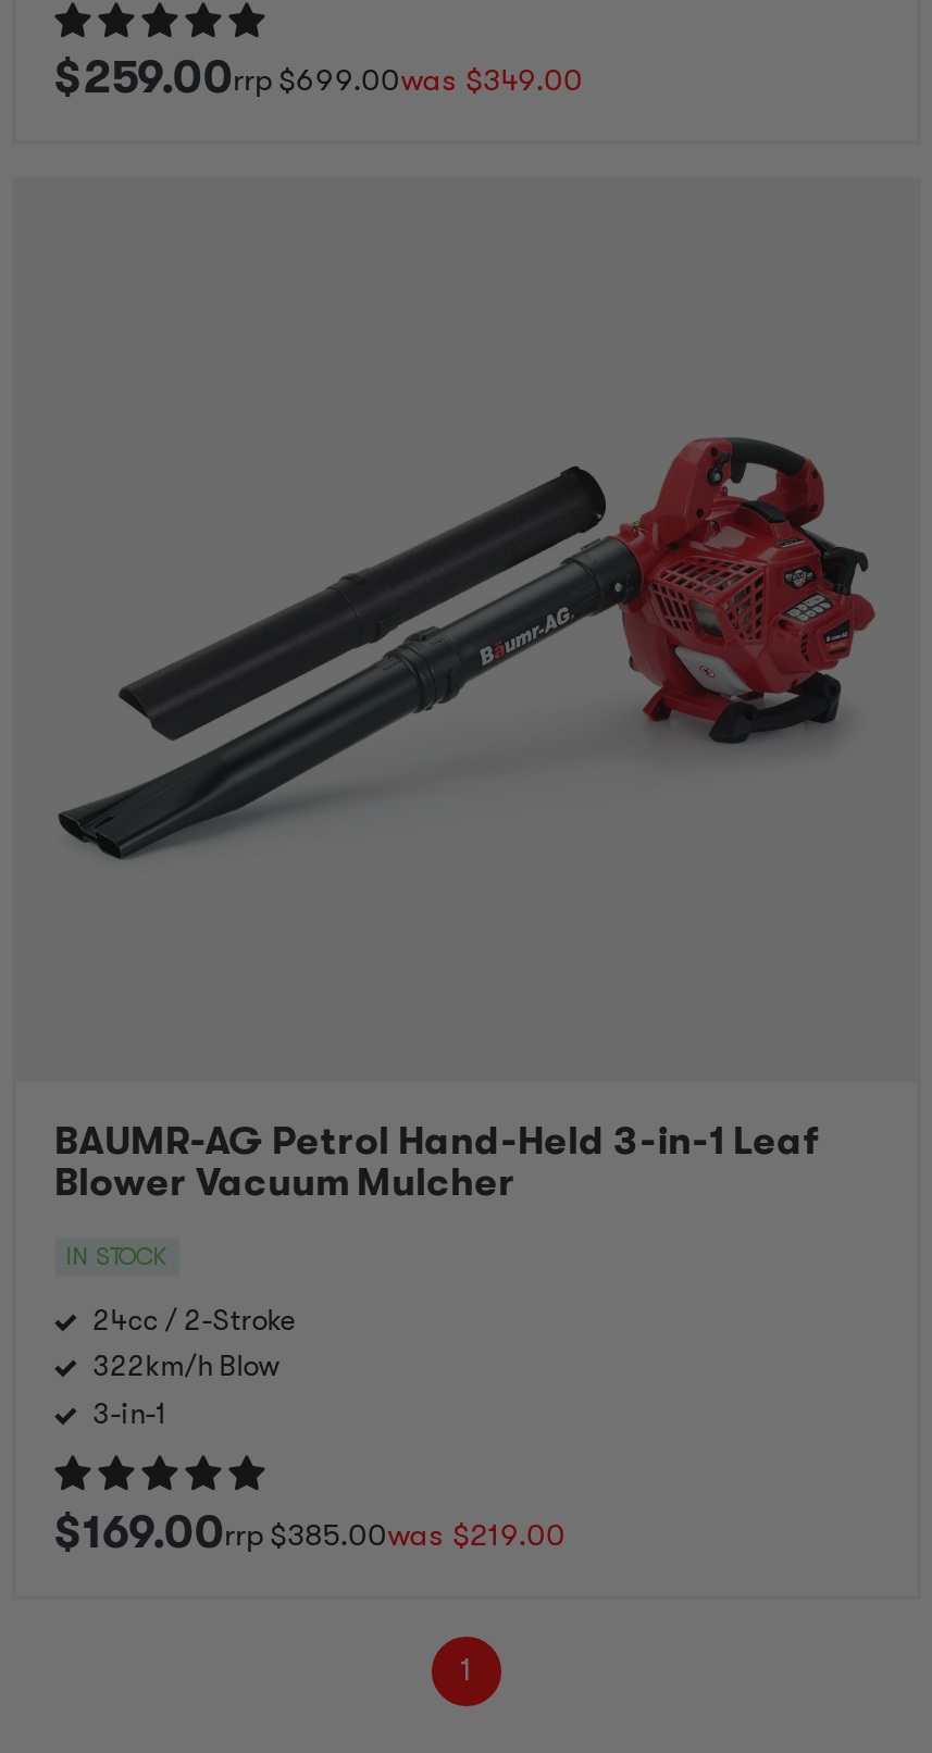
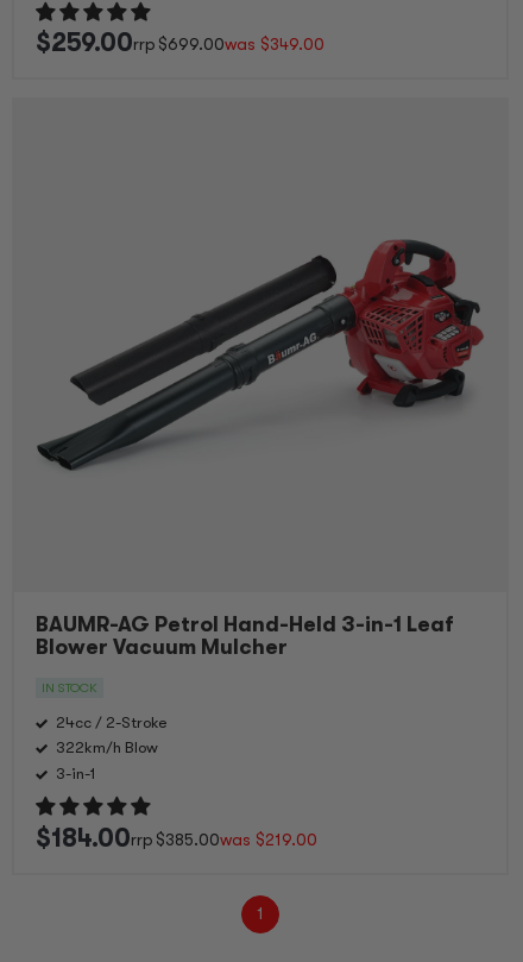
- $169.00 $385.00was $219.00
+ $184.00 $385.00was $219.00
